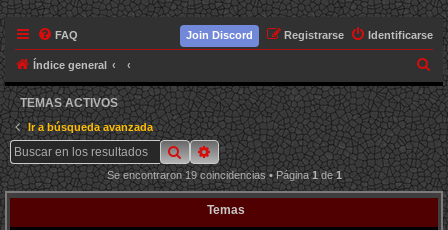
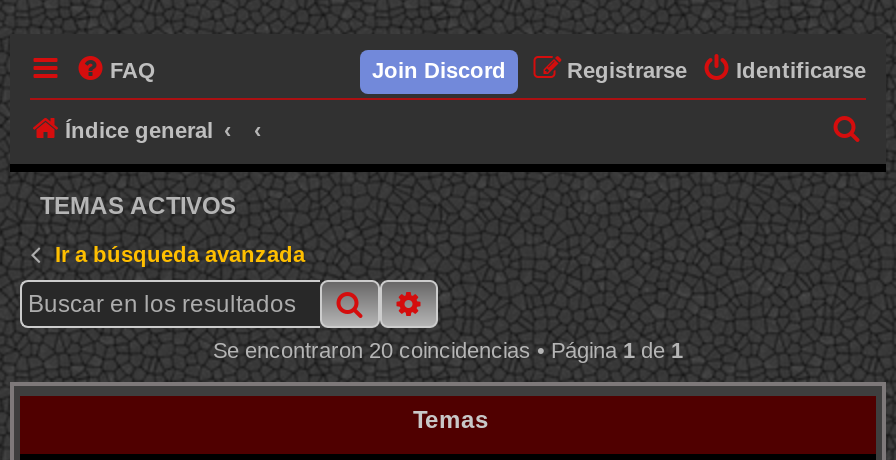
- Se encontraron 19 coincidencias • Página 1 de 1
+ Se encontraron 20 coincidencias • Página 1 de 1
